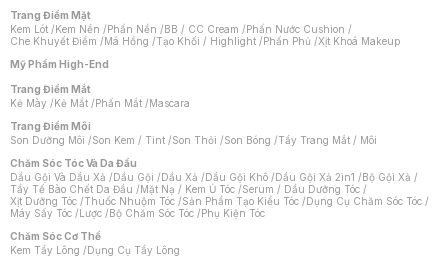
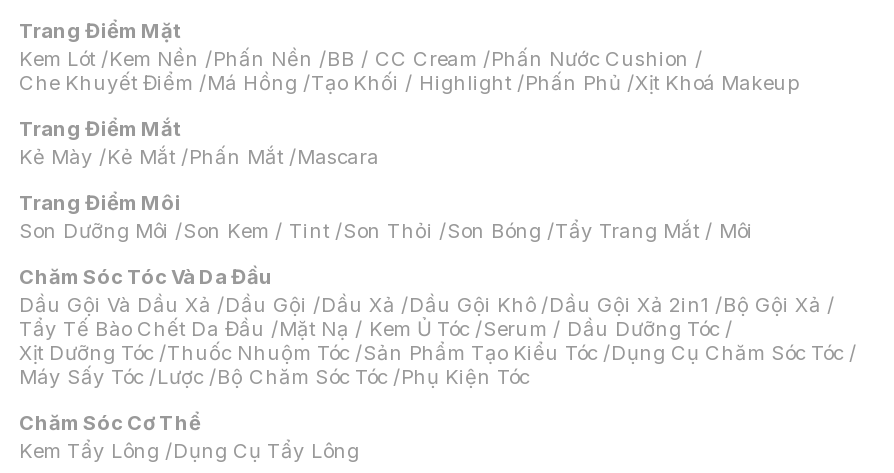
- Mỹ Phẩm High-End
